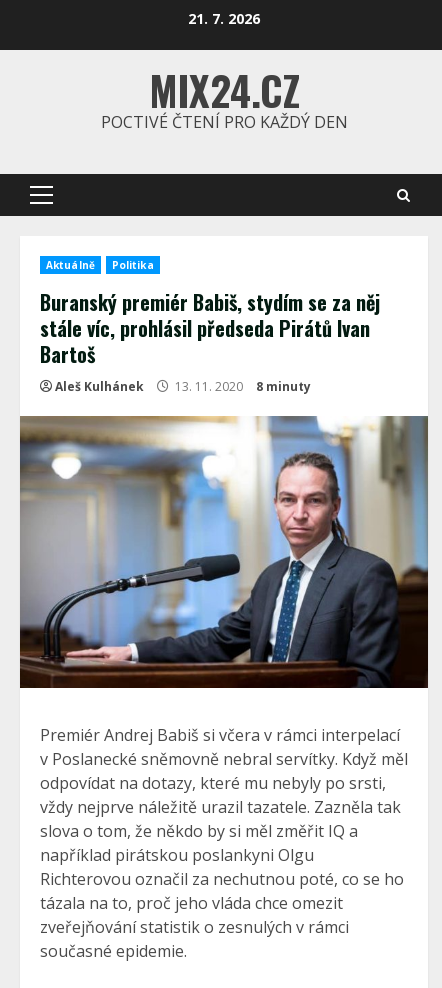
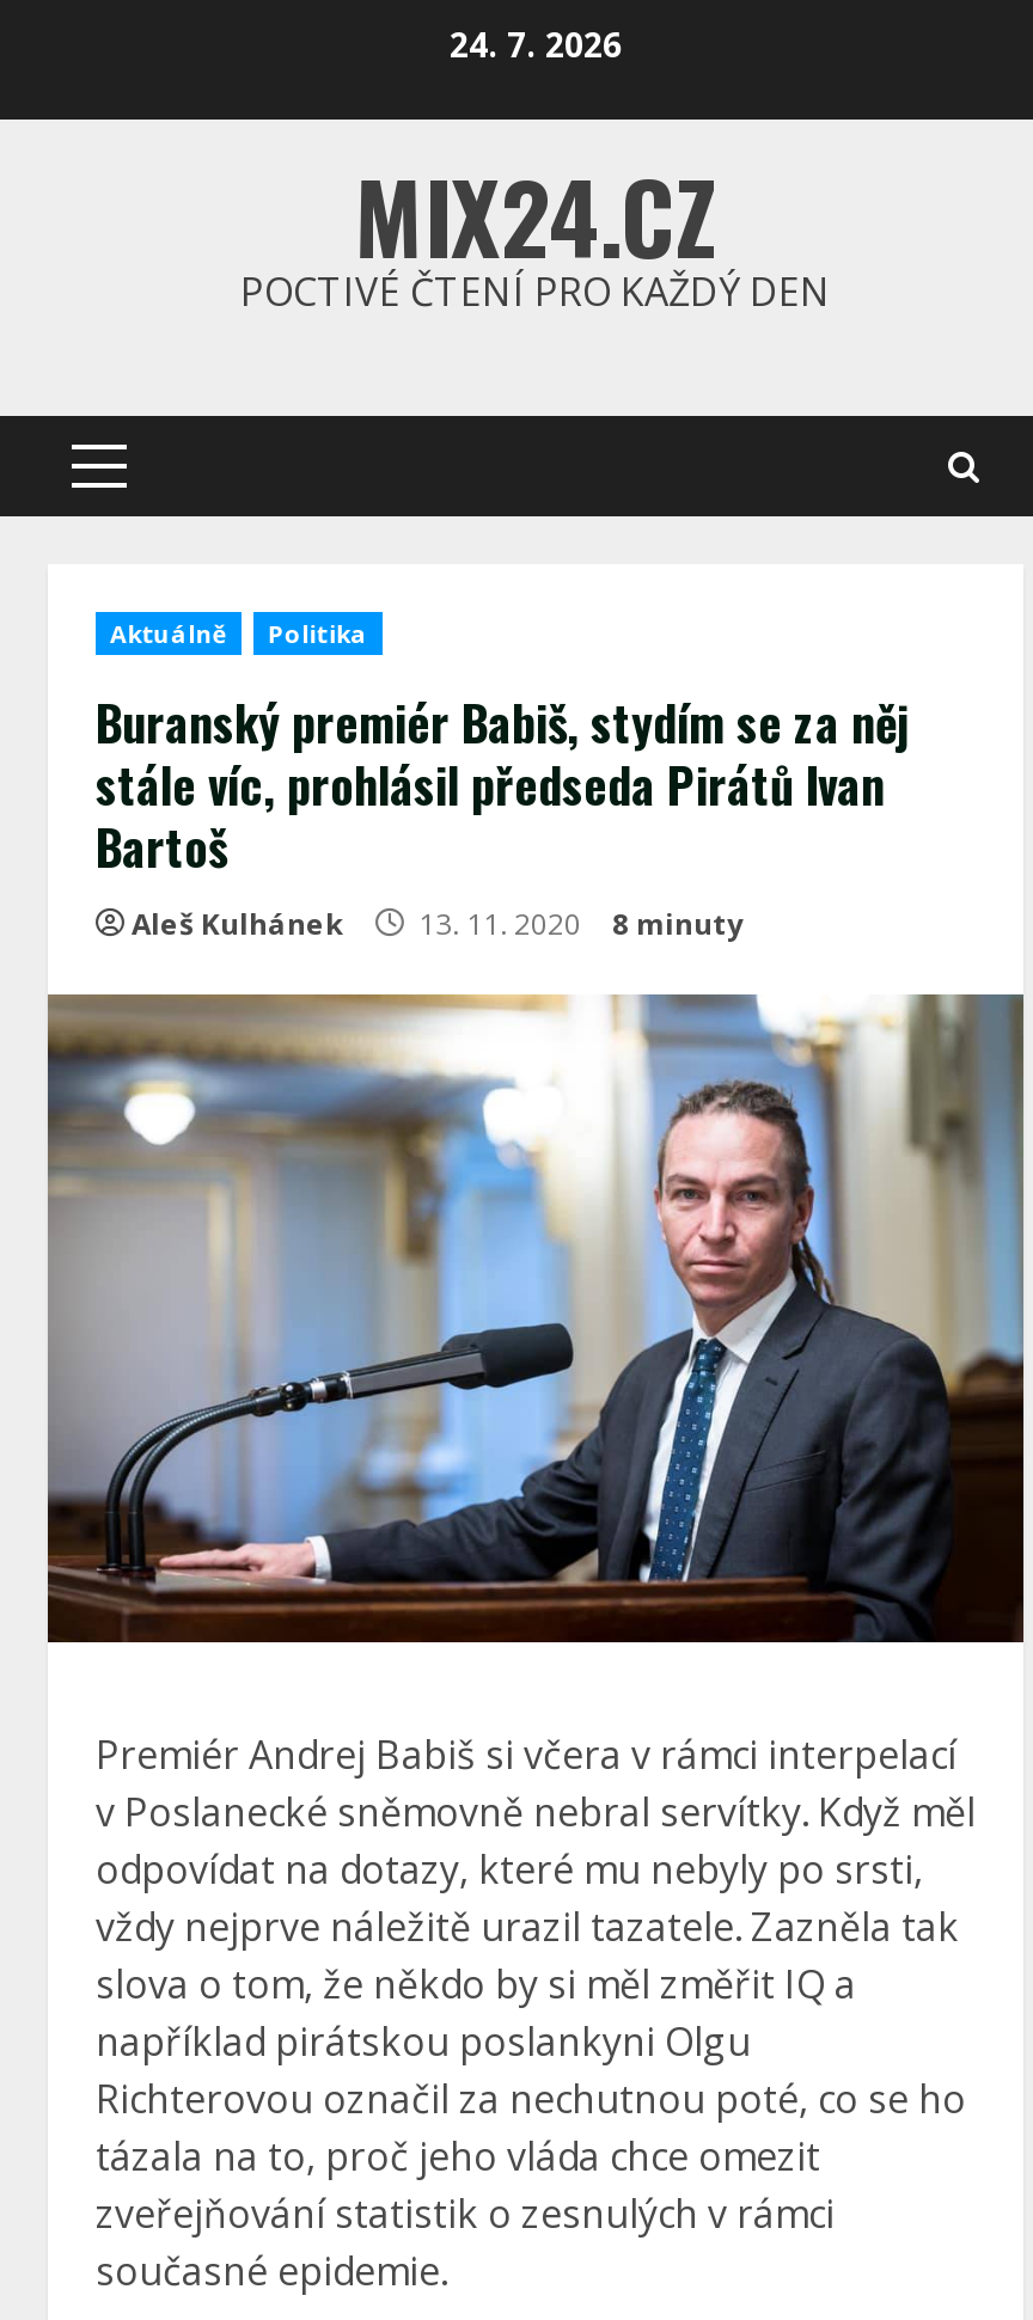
- 21. 7. 2026
+ 24. 7. 2026
